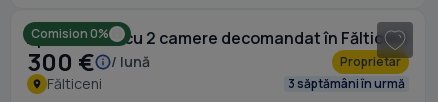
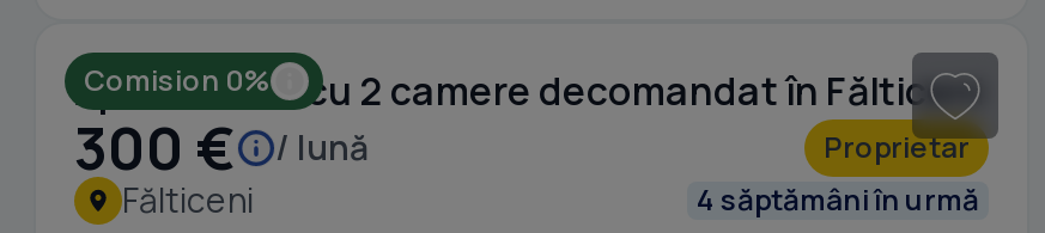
- 3 săptămâni în urmă
+ 4 săptămâni în urmă
